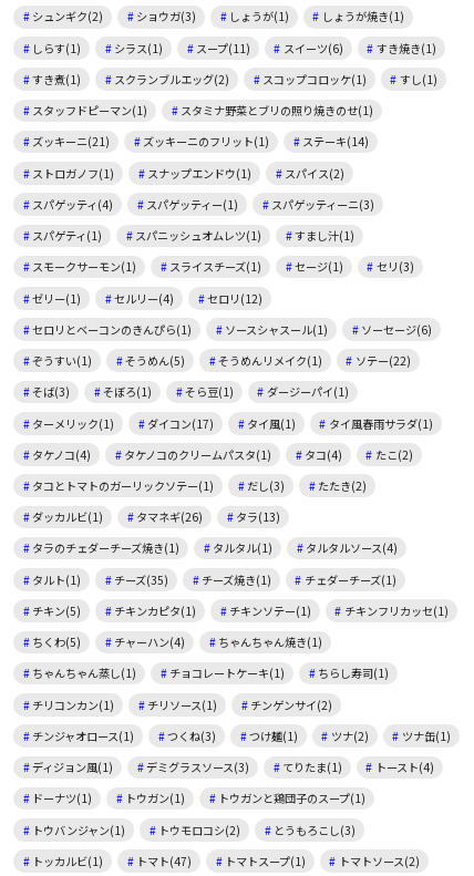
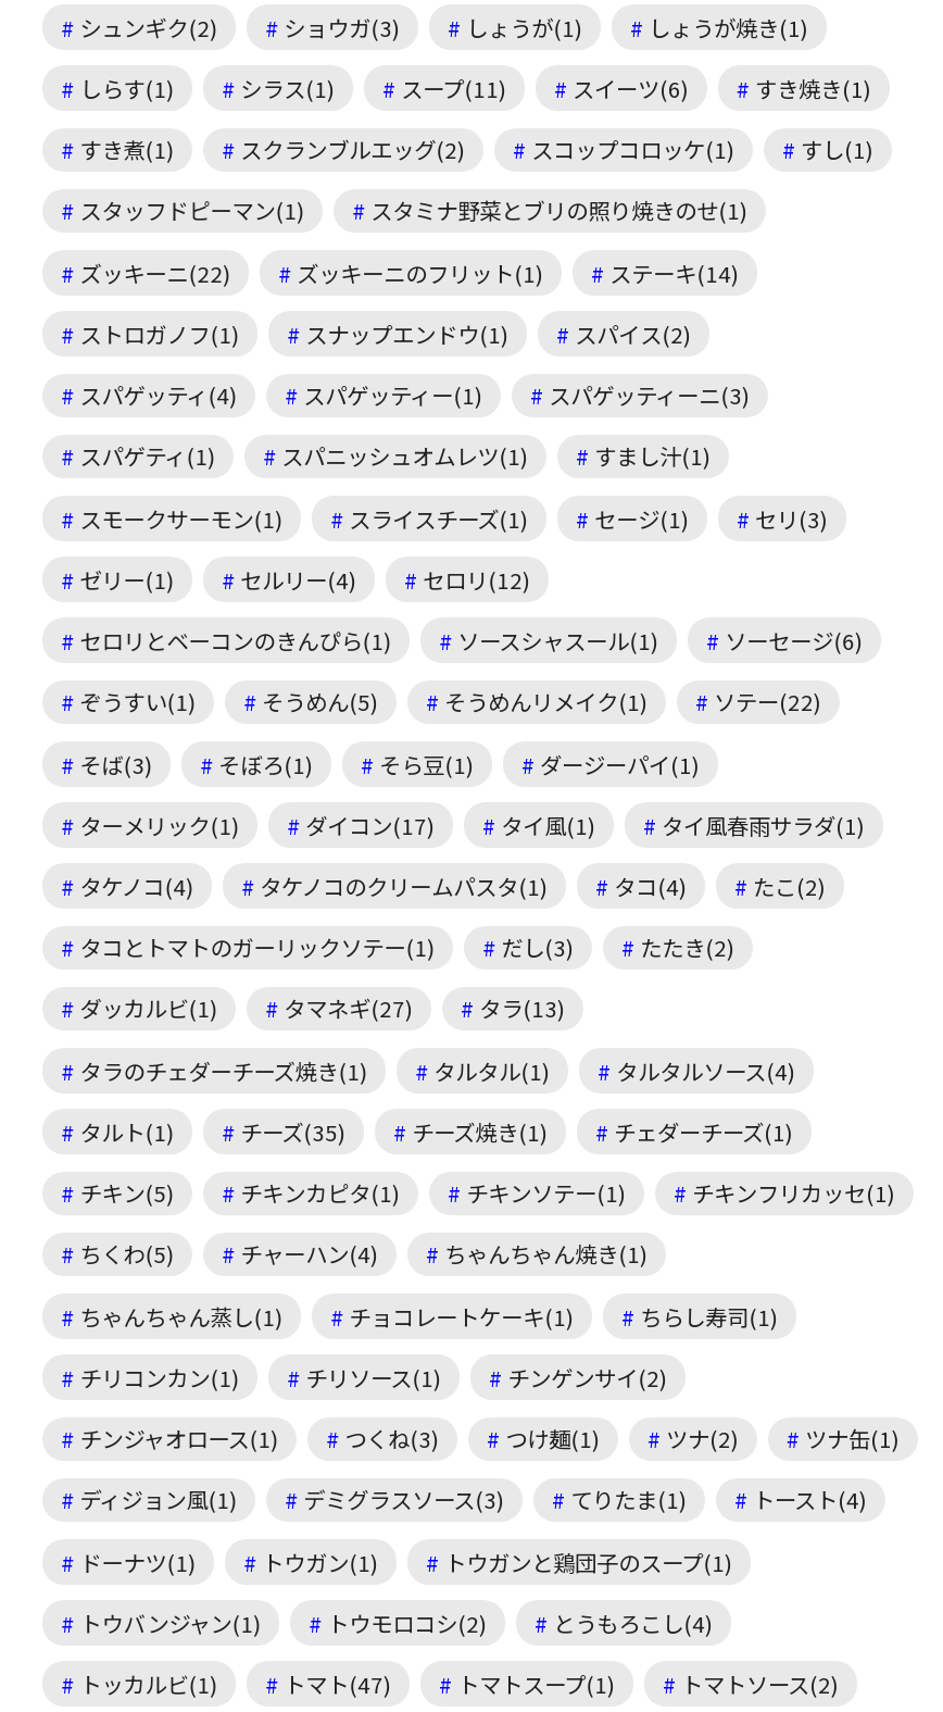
- ズッキーニ(21) ズッキーニのフリット(1)
+ ズッキーニ(22) ズッキーニのフリット(1)

- ダッカルビ(1) タマネギ(26) タラ(13)
+ ダッカルビ(1) タマネギ(27) タラ(13)

- とうもろこし(3)
+ とうもろこし(4)
